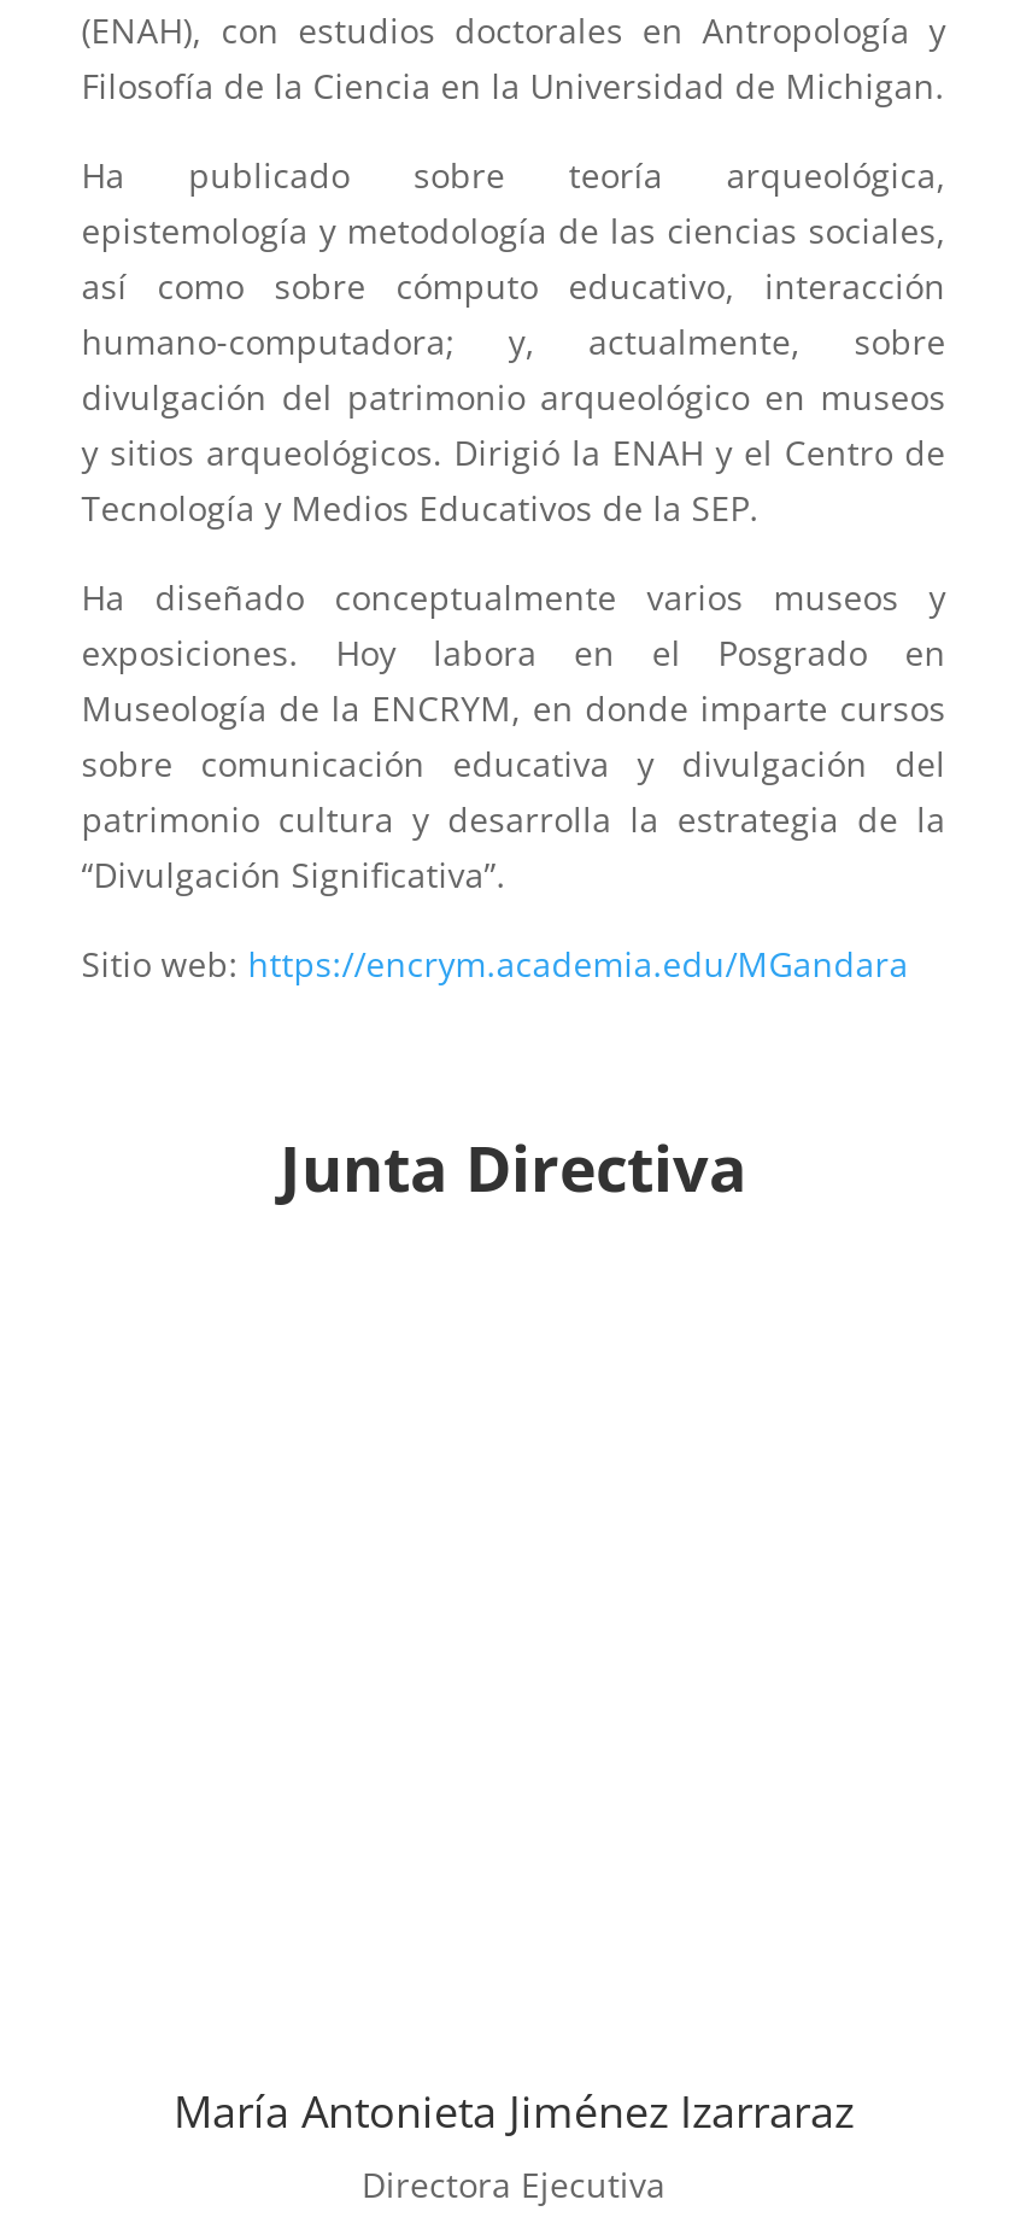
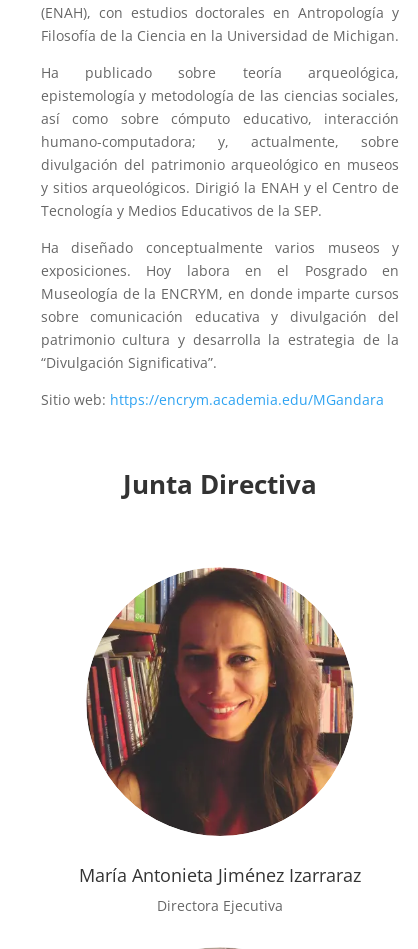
+ [image]
